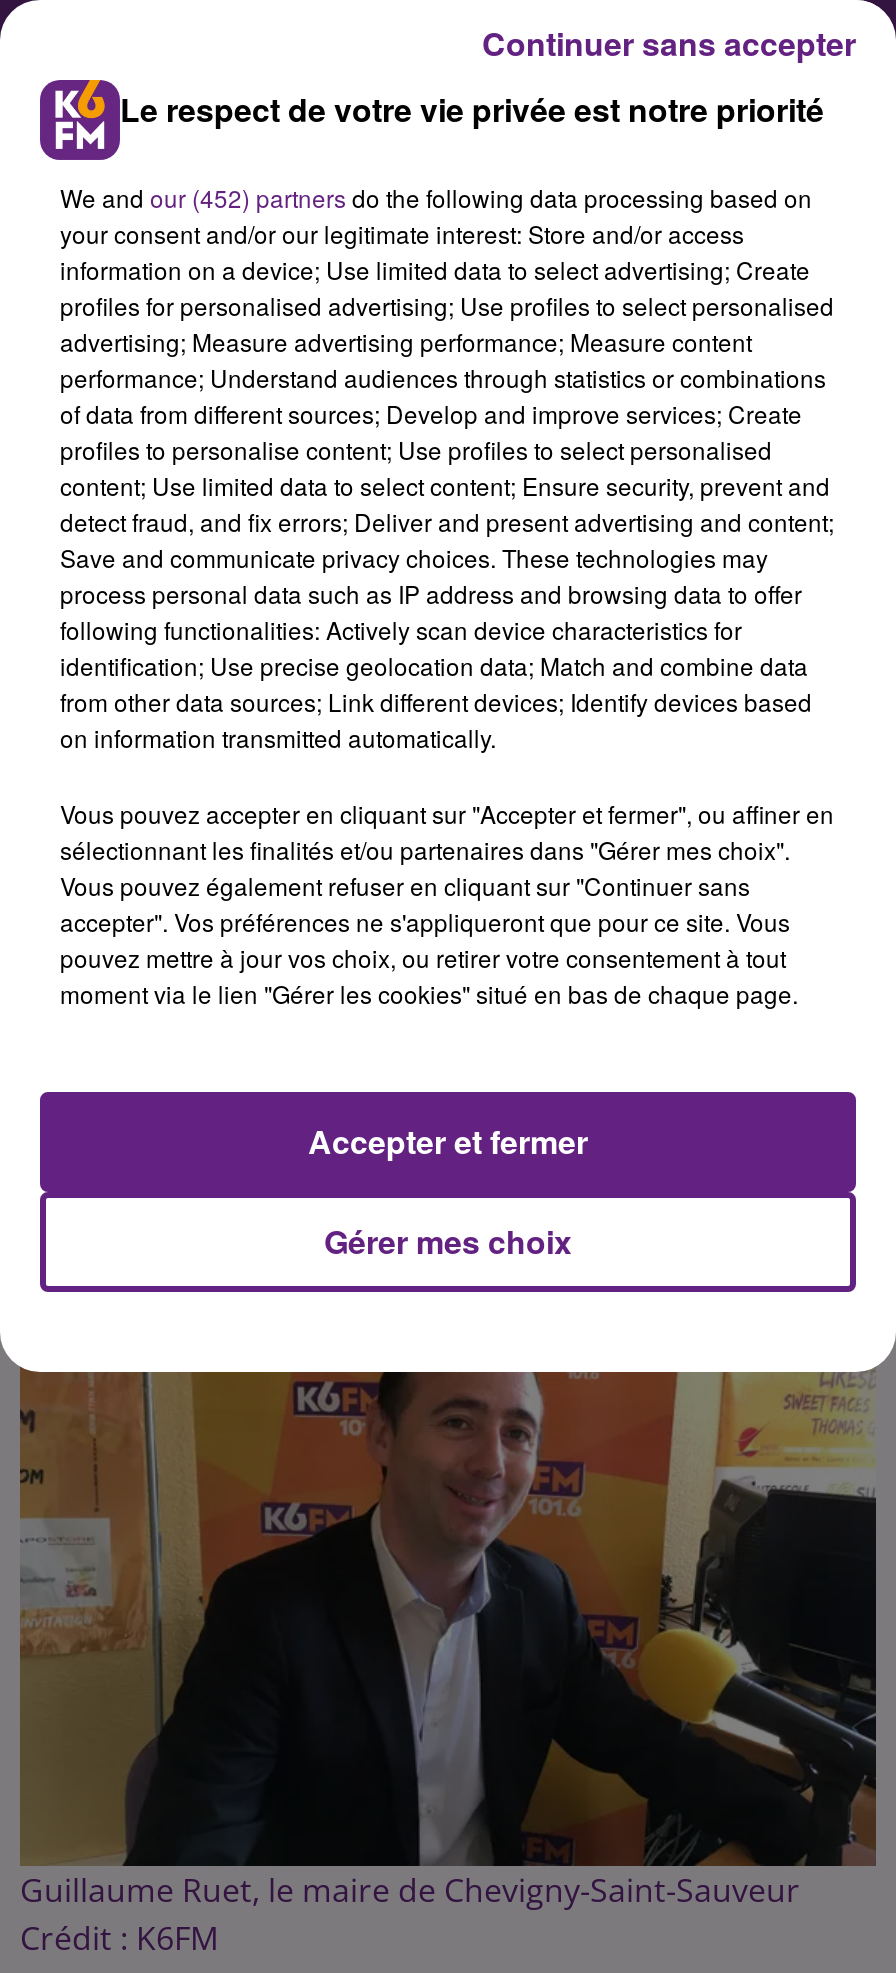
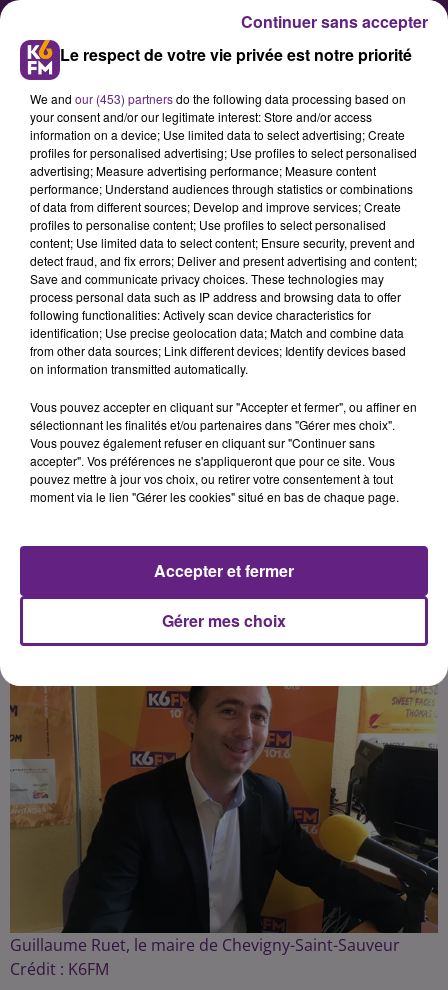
- We and our (452) partners do the following data processing based on
+ We and our (453) partners do the following data processing based on
